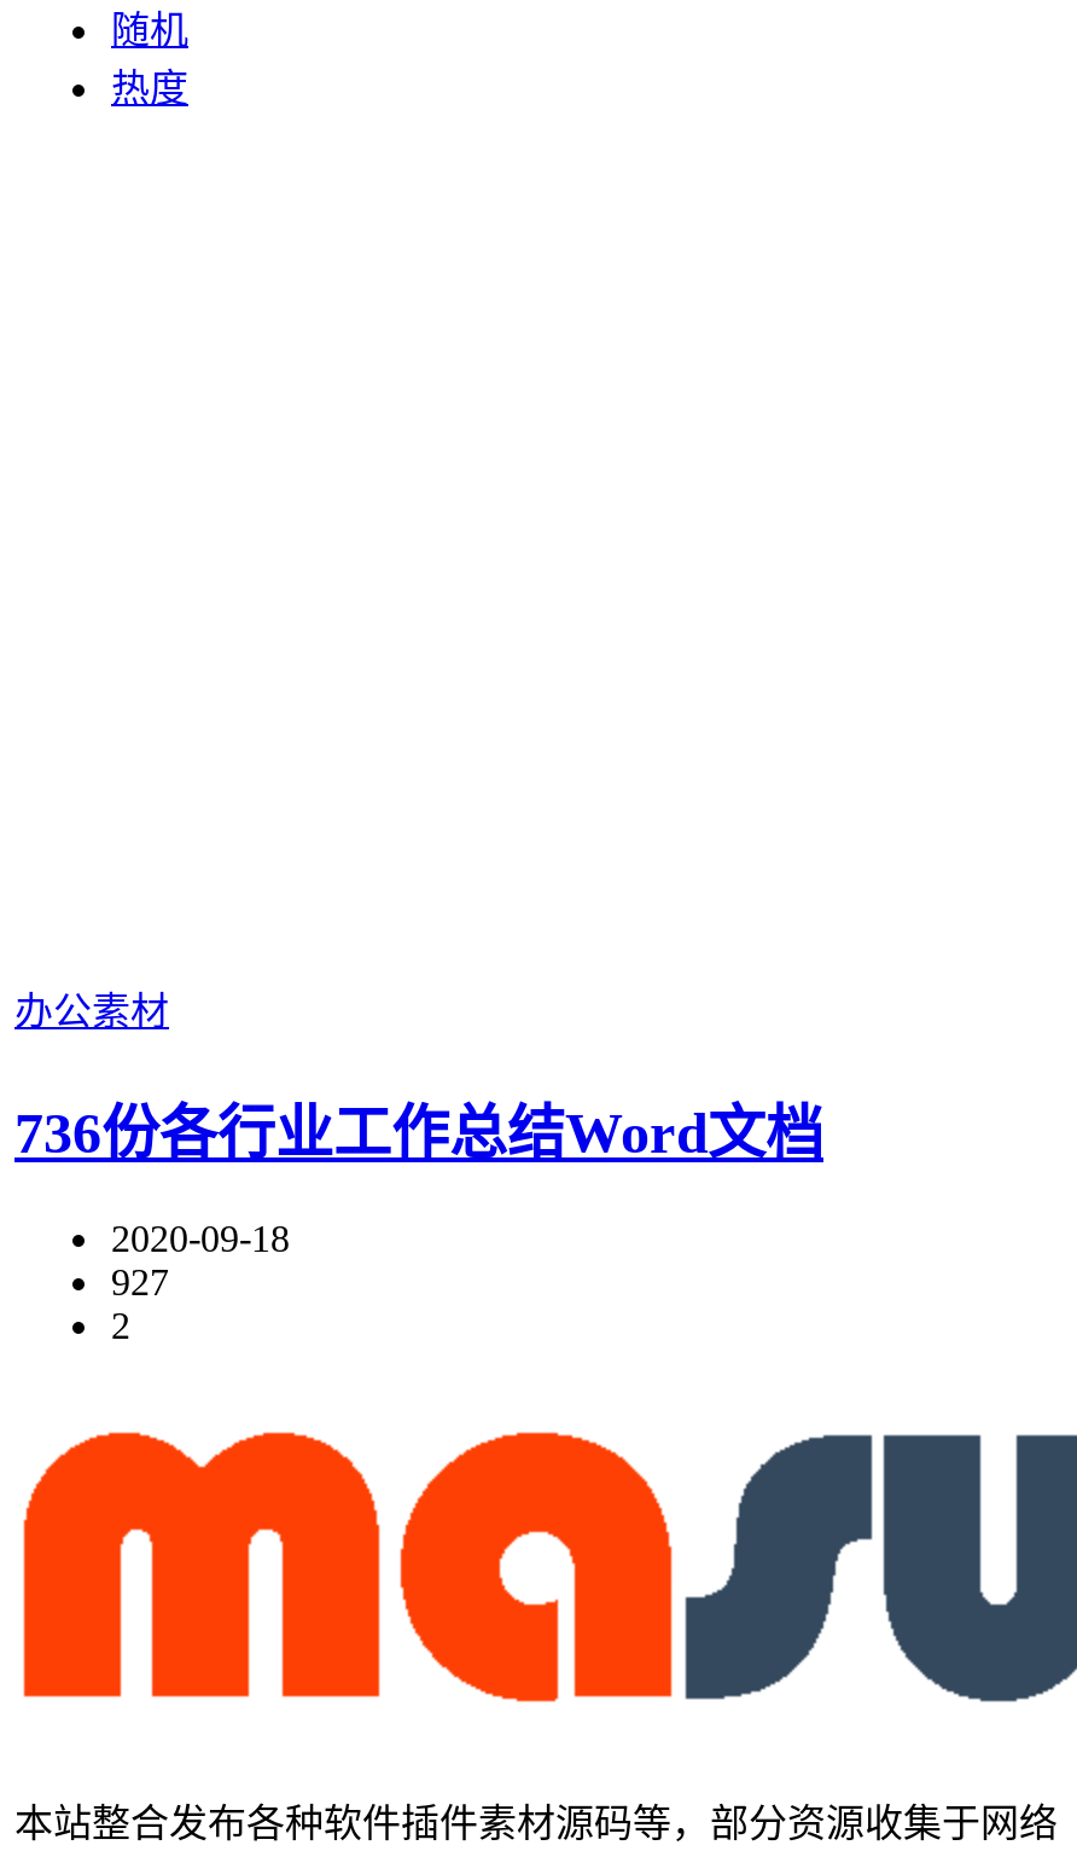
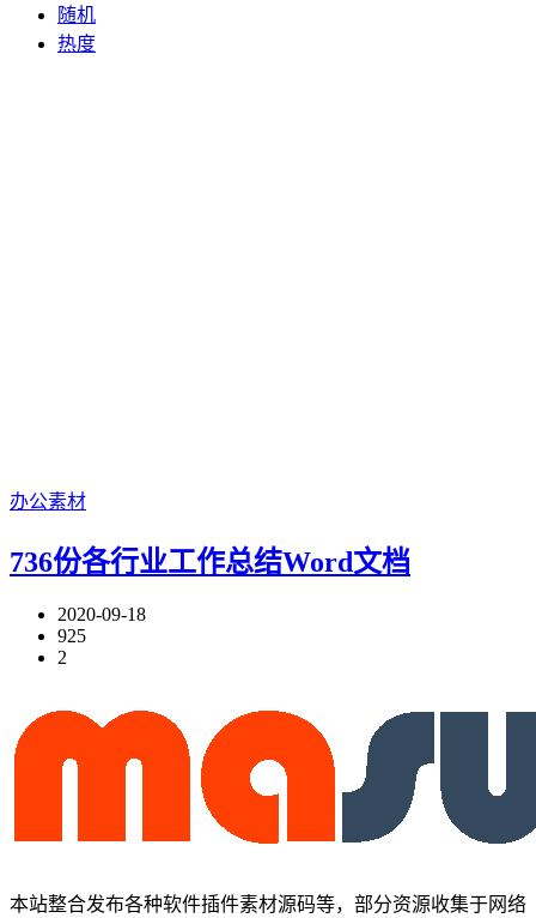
- 927
+ 925
